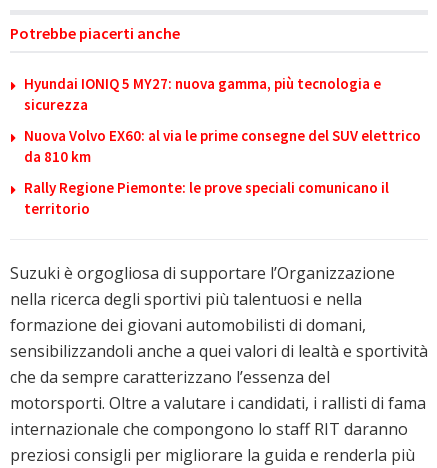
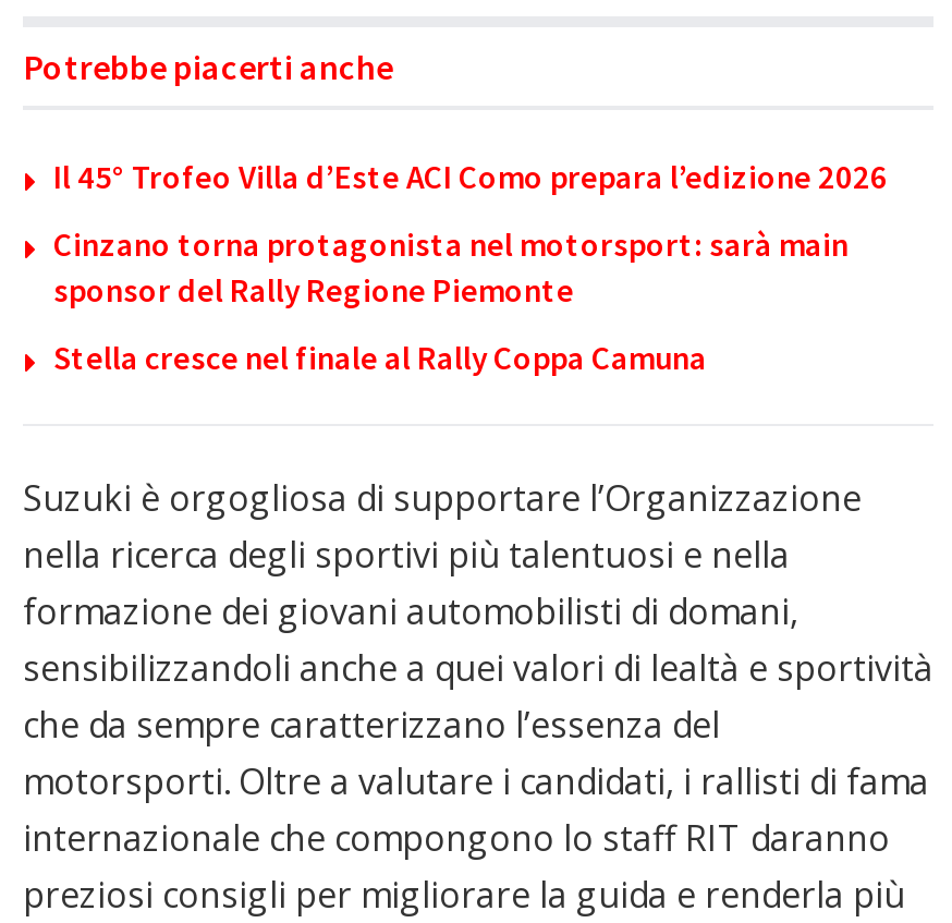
- Hyundai IONIQ 5 MY27: nuova gamma, più tecnologia e
- sicurezza
+ Il 45° Trofeo Villa d’Este ACI Como prepara l’edizione 2026

- Nuova Volvo EX60: al via le prime consegne del SUV elettrico
- da 810 km
+ Cinzano torna protagonista nel motorsport: sarà main
+ sponsor del Rally Regione Piemonte

- Rally Regione Piemonte: le prove speciali comunicano il
- territorio
+ Stella cresce nel finale al Rally Coppa Camuna
